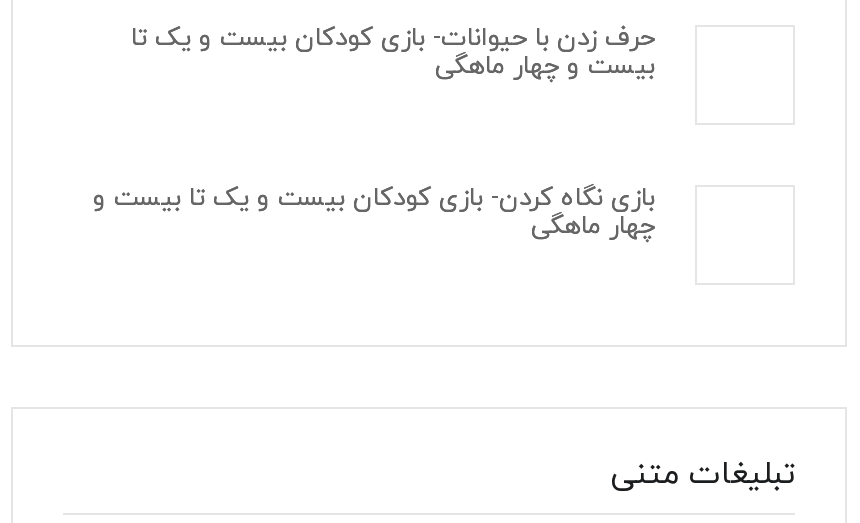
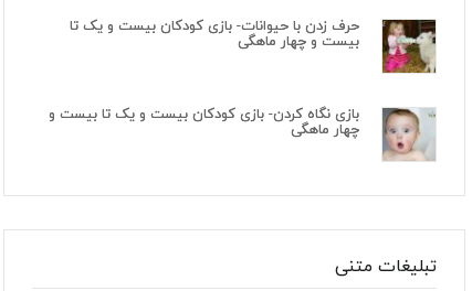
+ [image]

+ [image]
